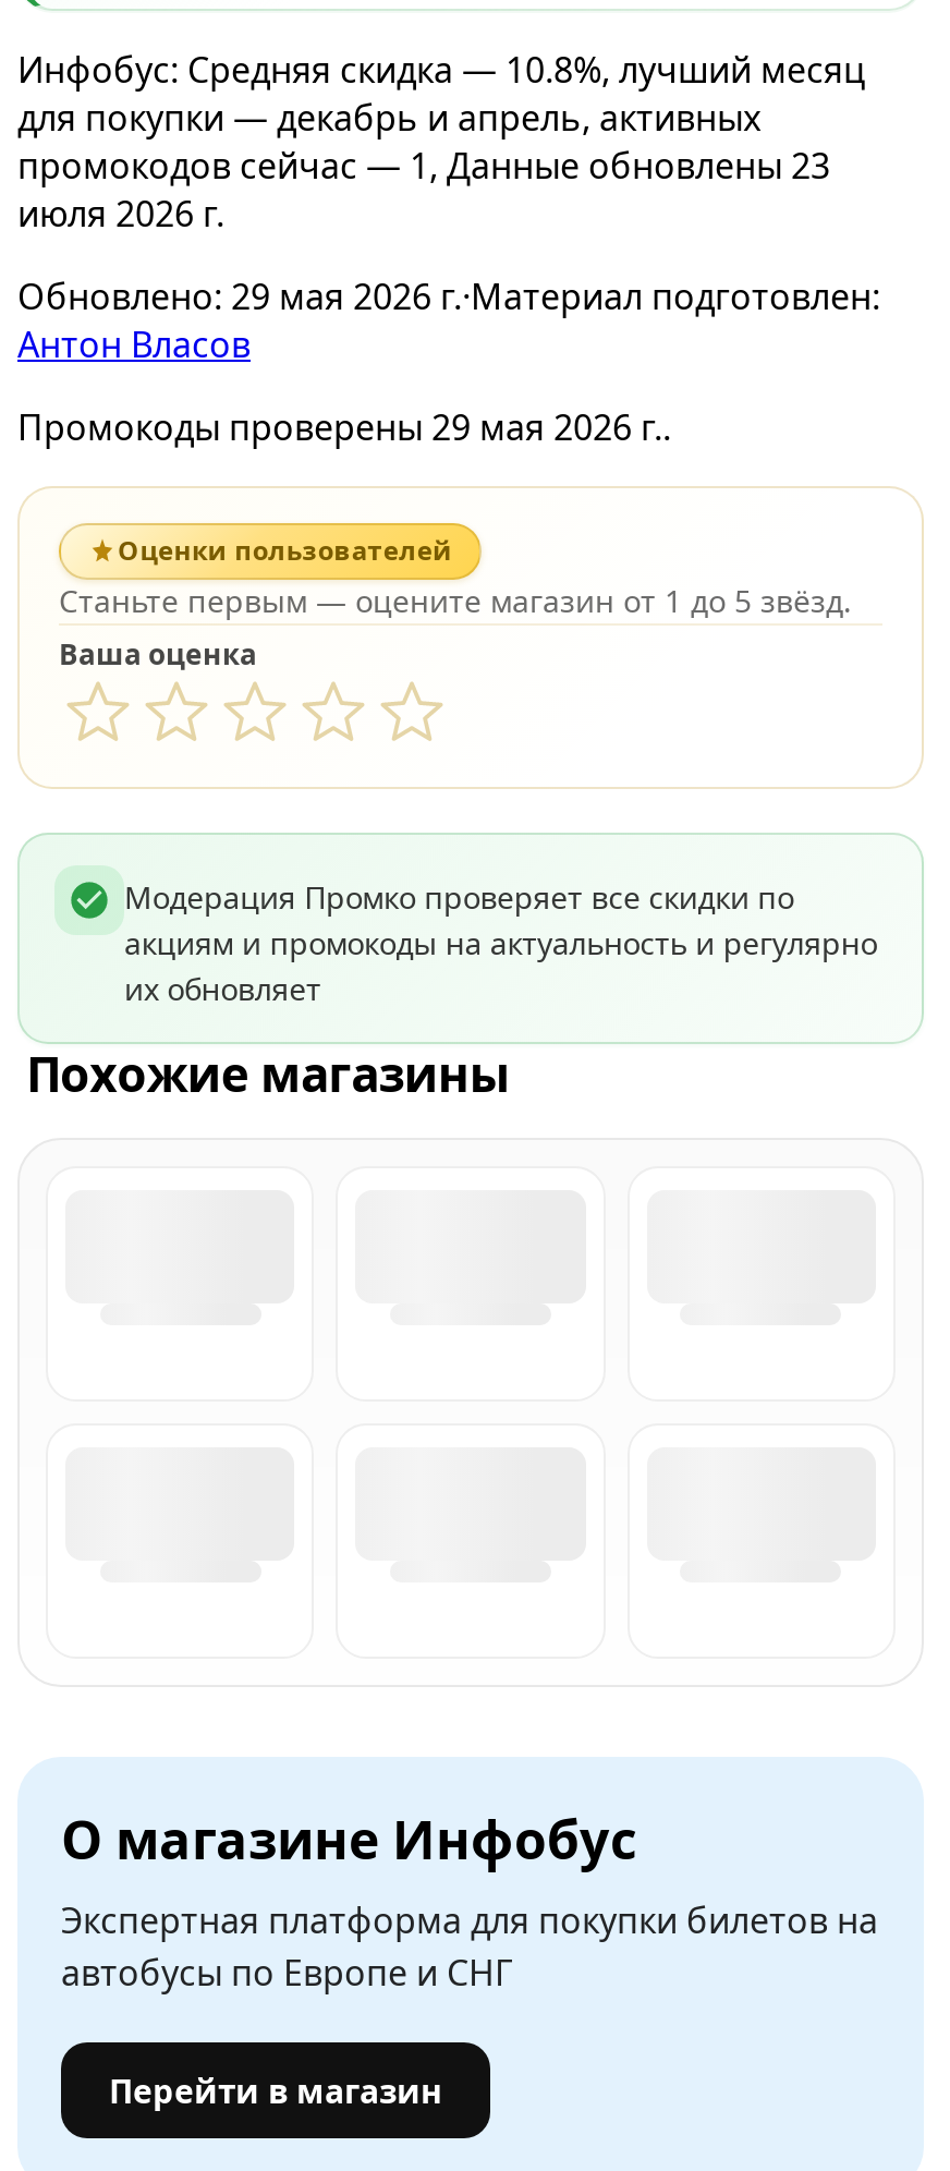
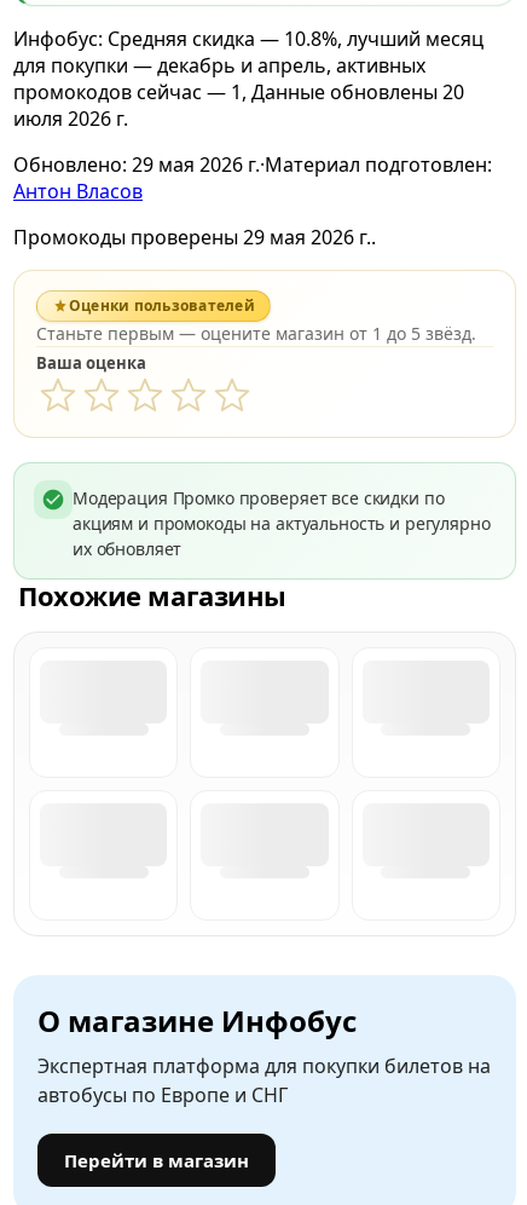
- промокодов сейчас — 1, Данные обновлены 23
+ промокодов сейчас — 1, Данные обновлены 20
